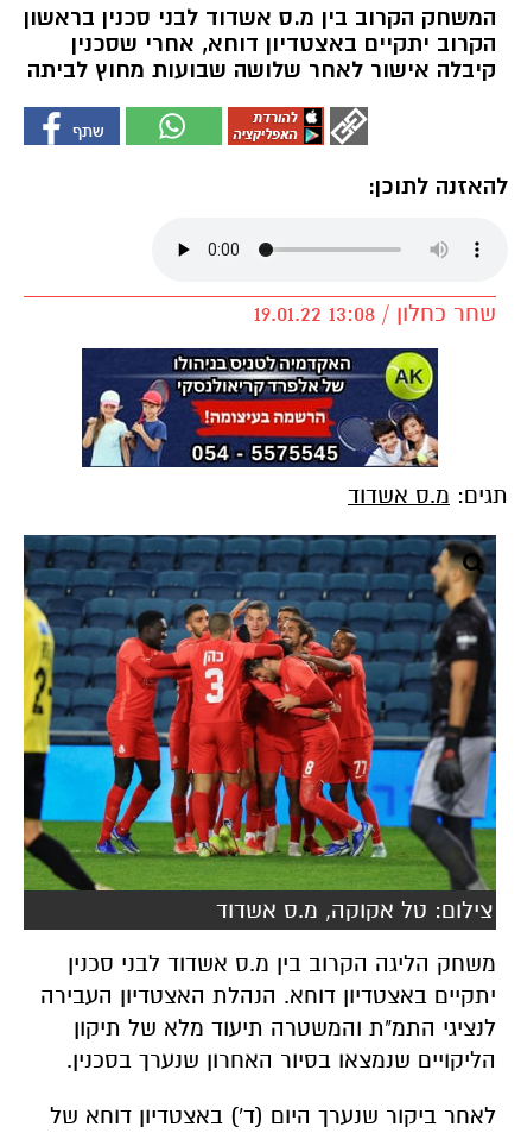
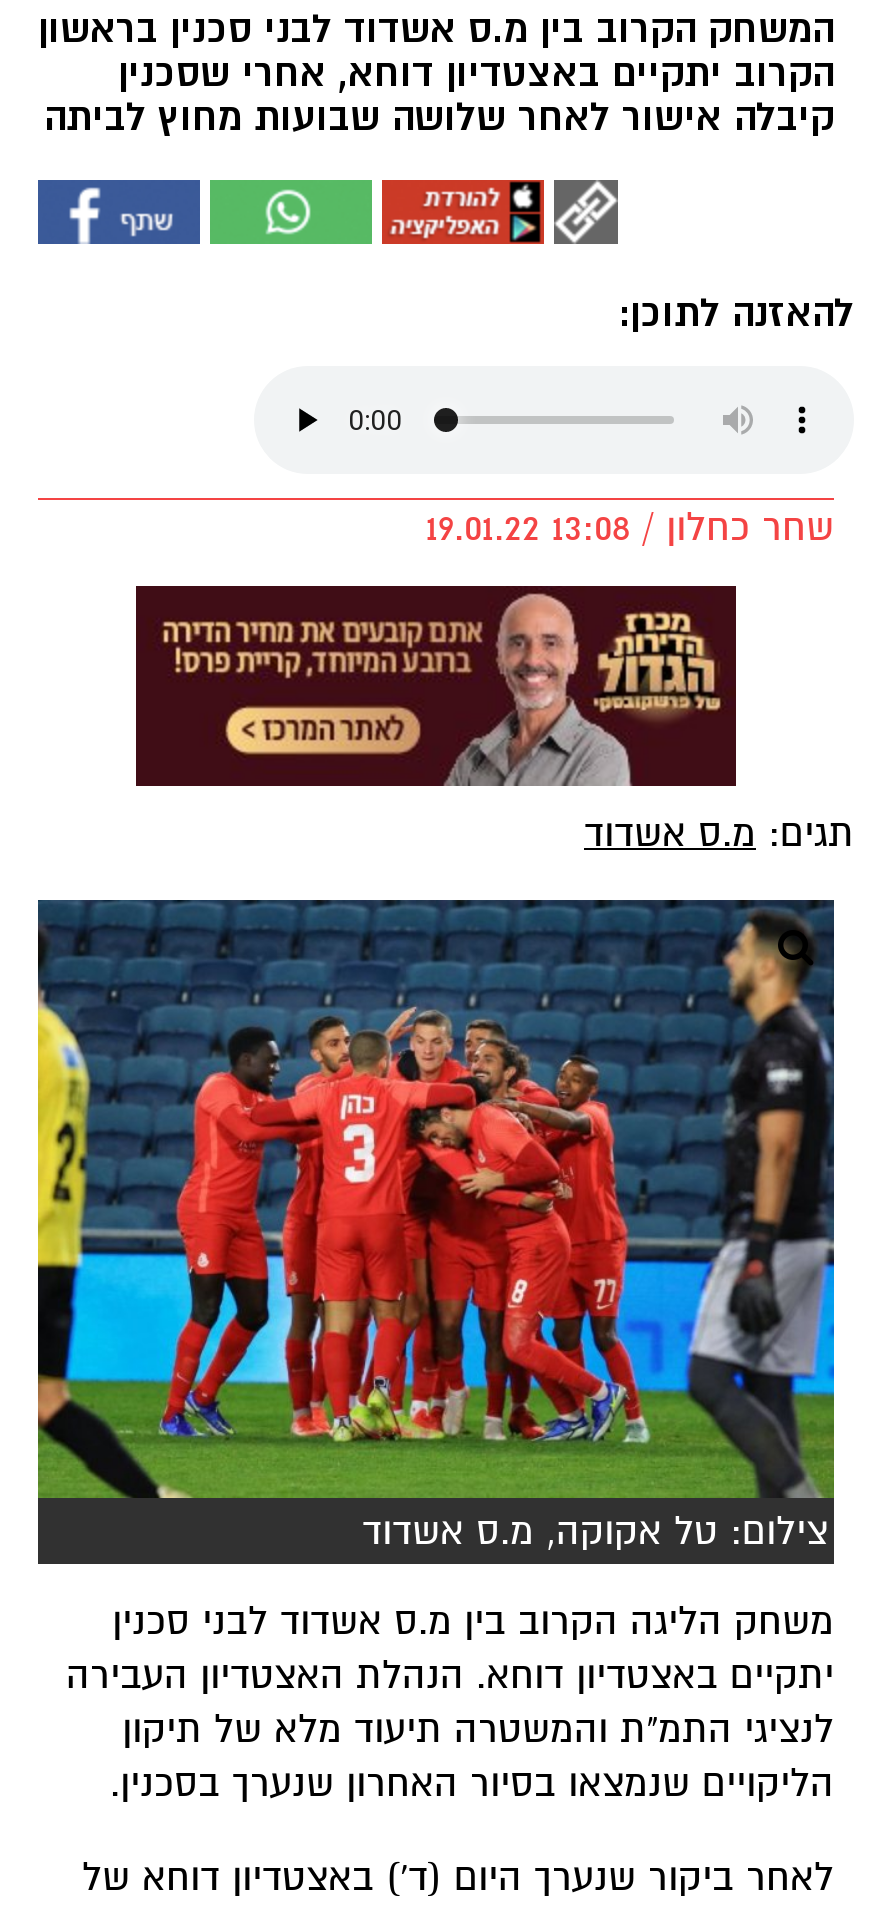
- [image]
+ [image]
